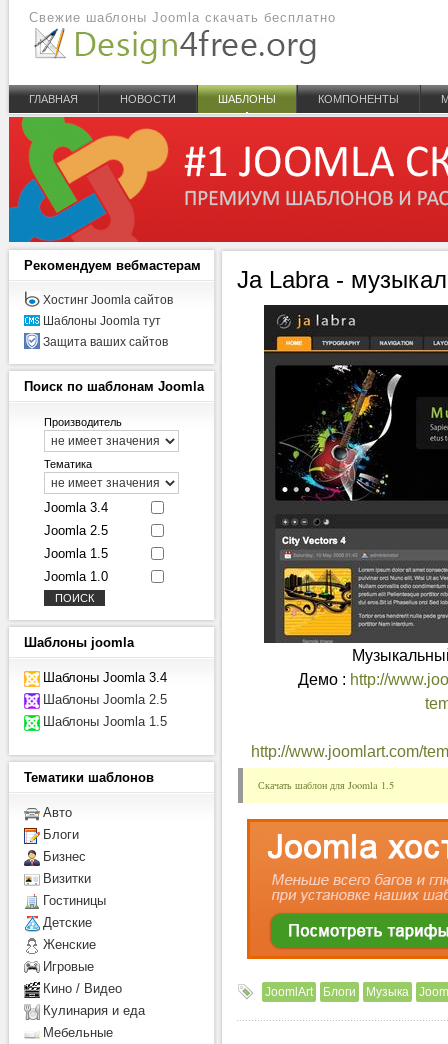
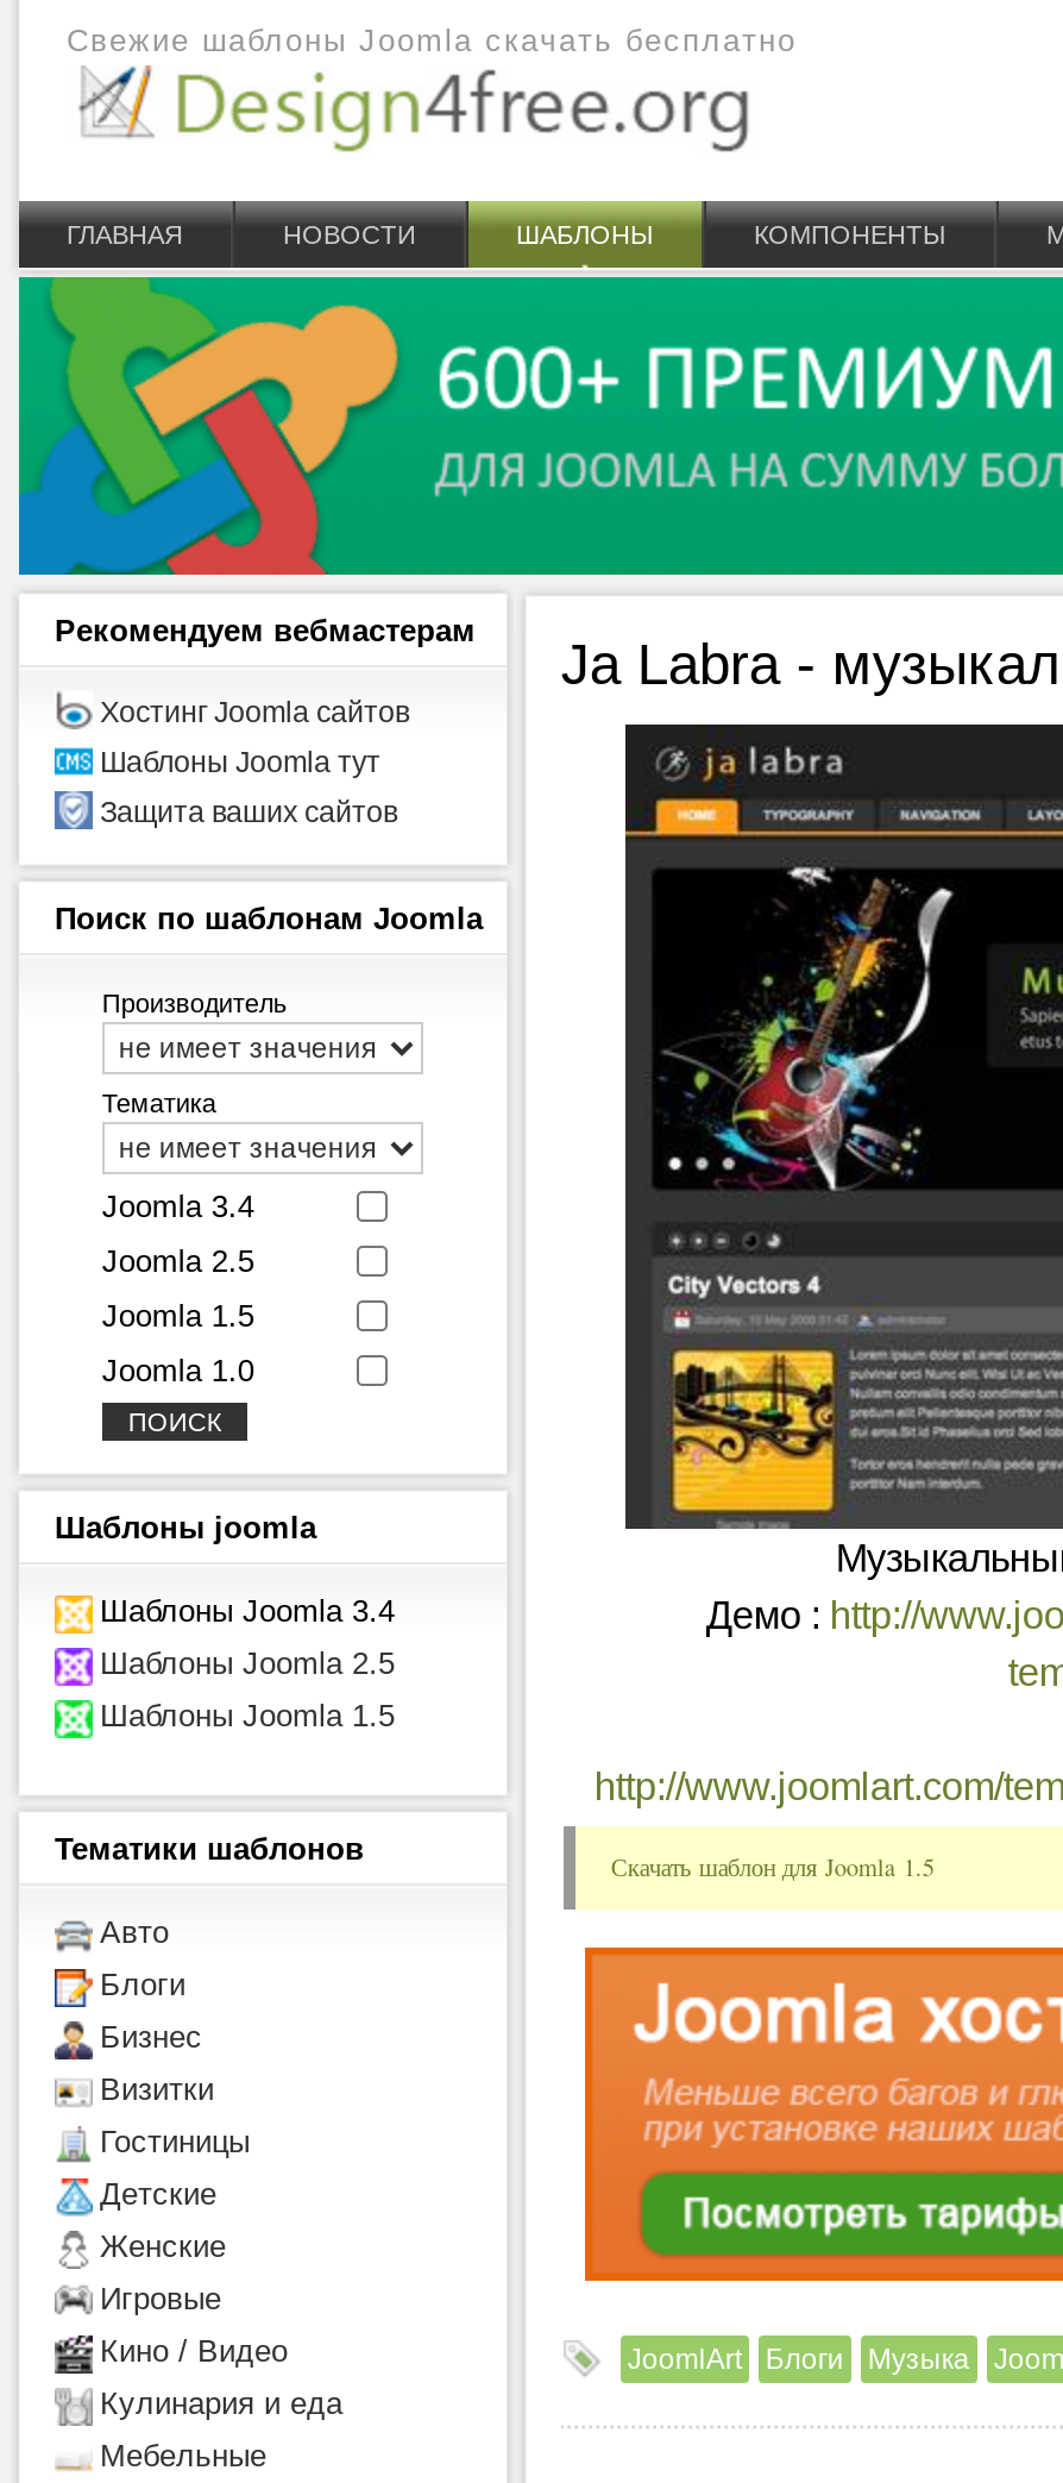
- [image]
+ [image]
